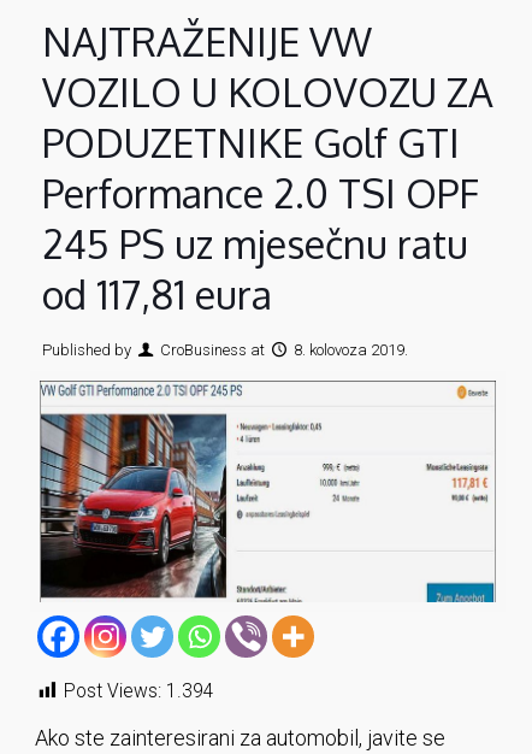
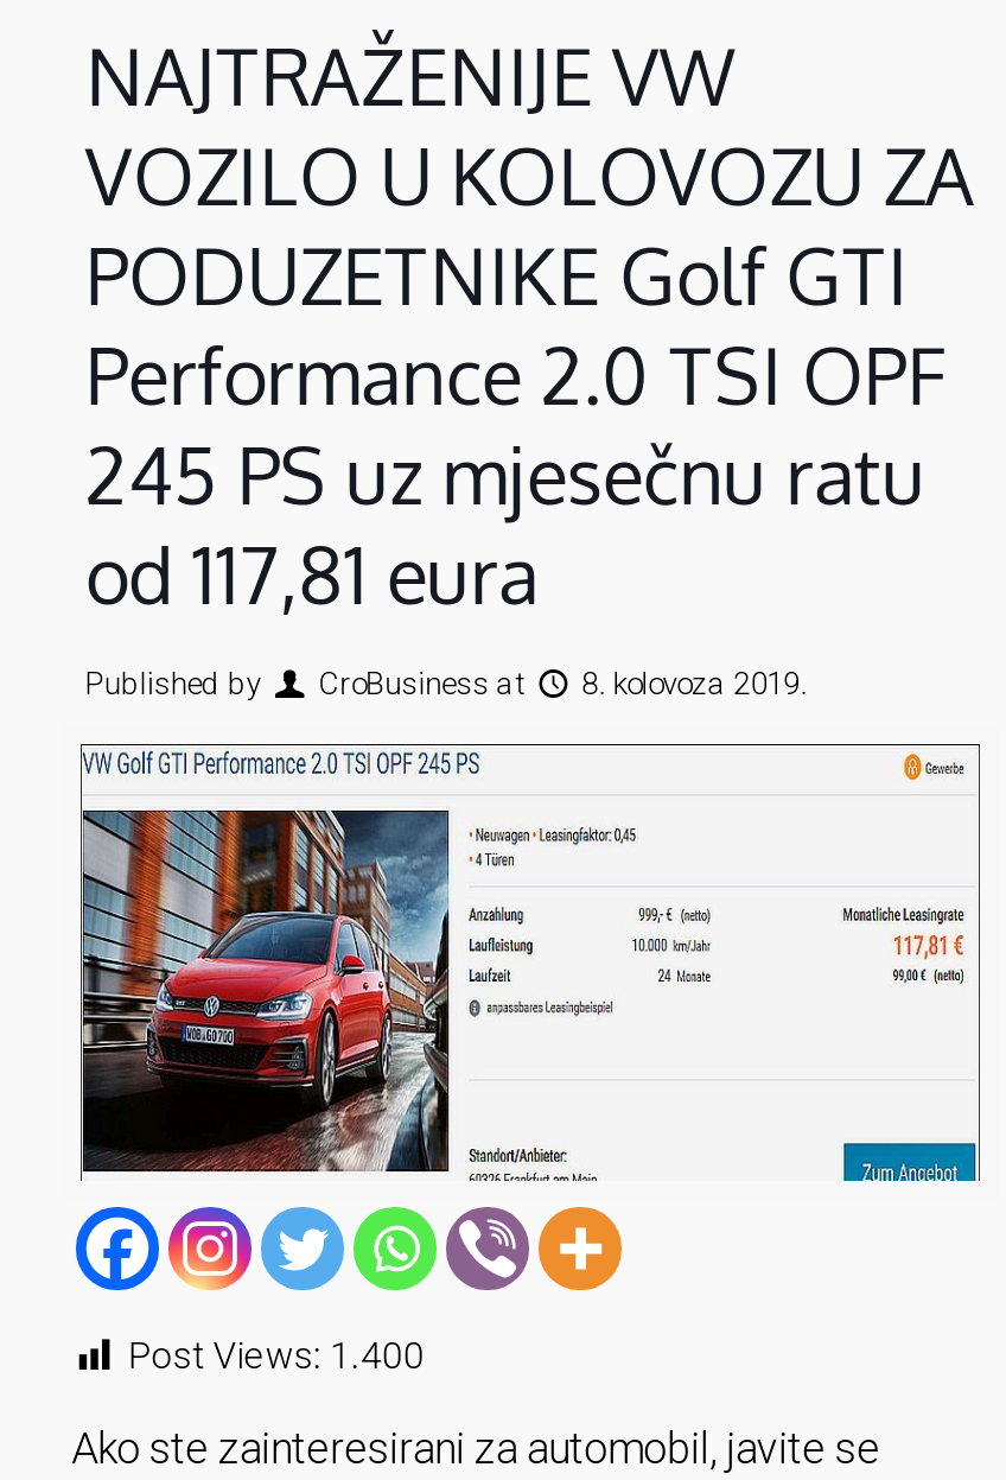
- Post Views: 1.394
+ Post Views: 1.400
